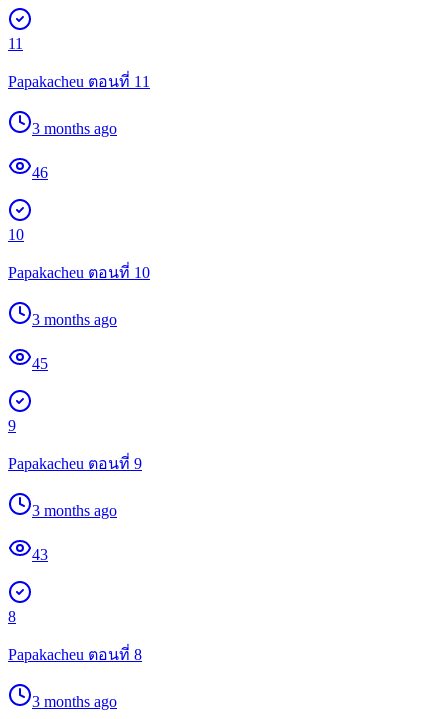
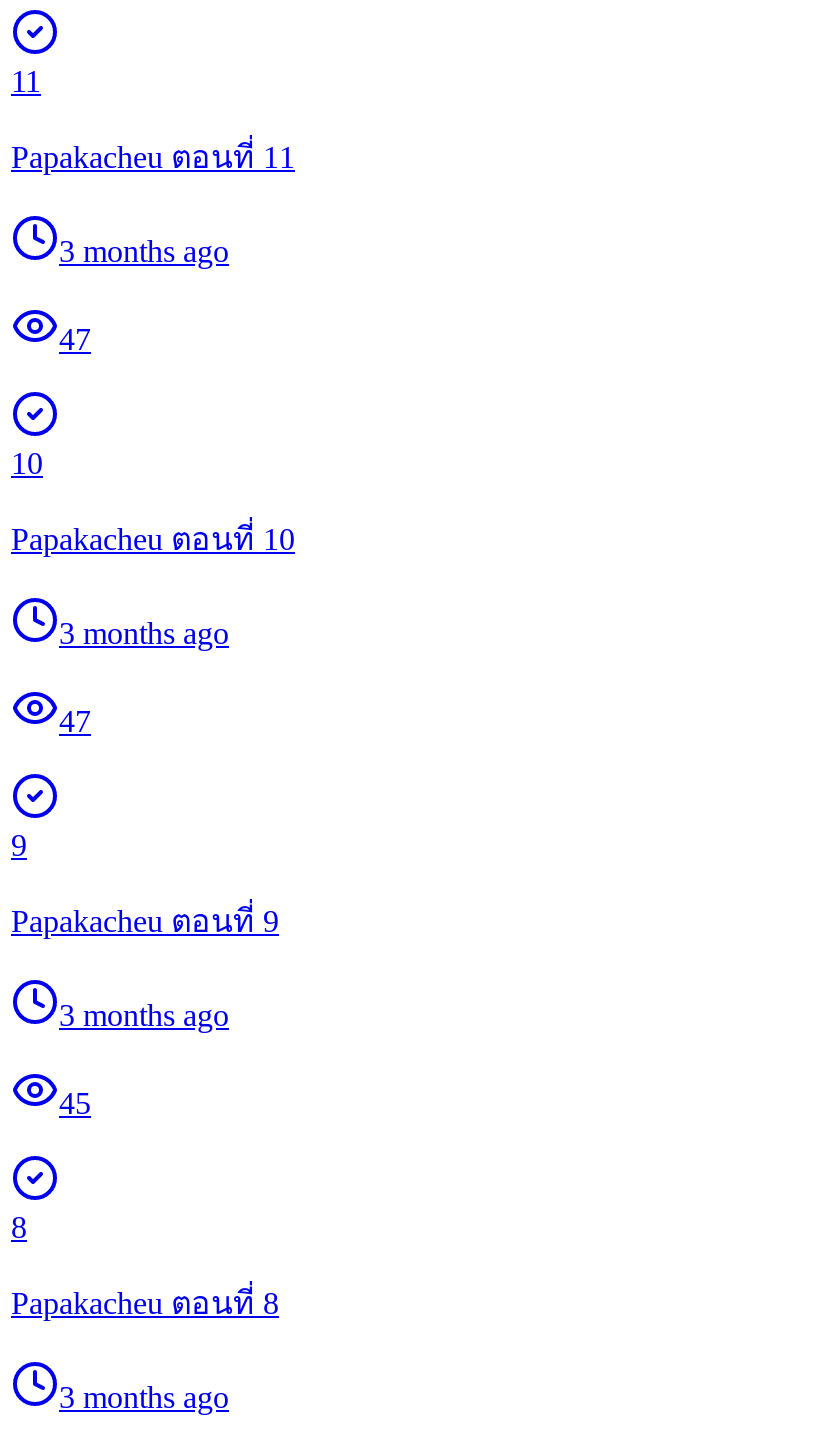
- 46
+ 47

- 45
+ 47

- 43
+ 45
